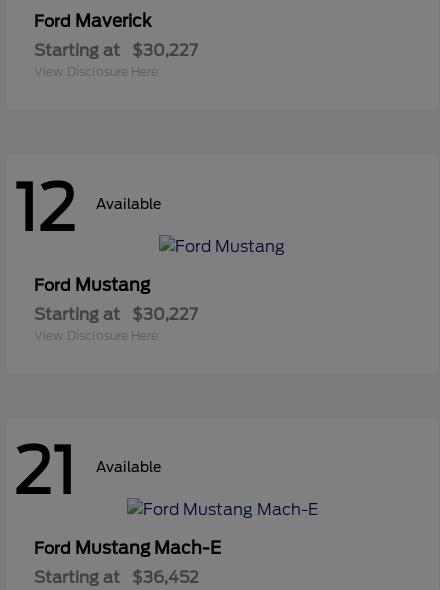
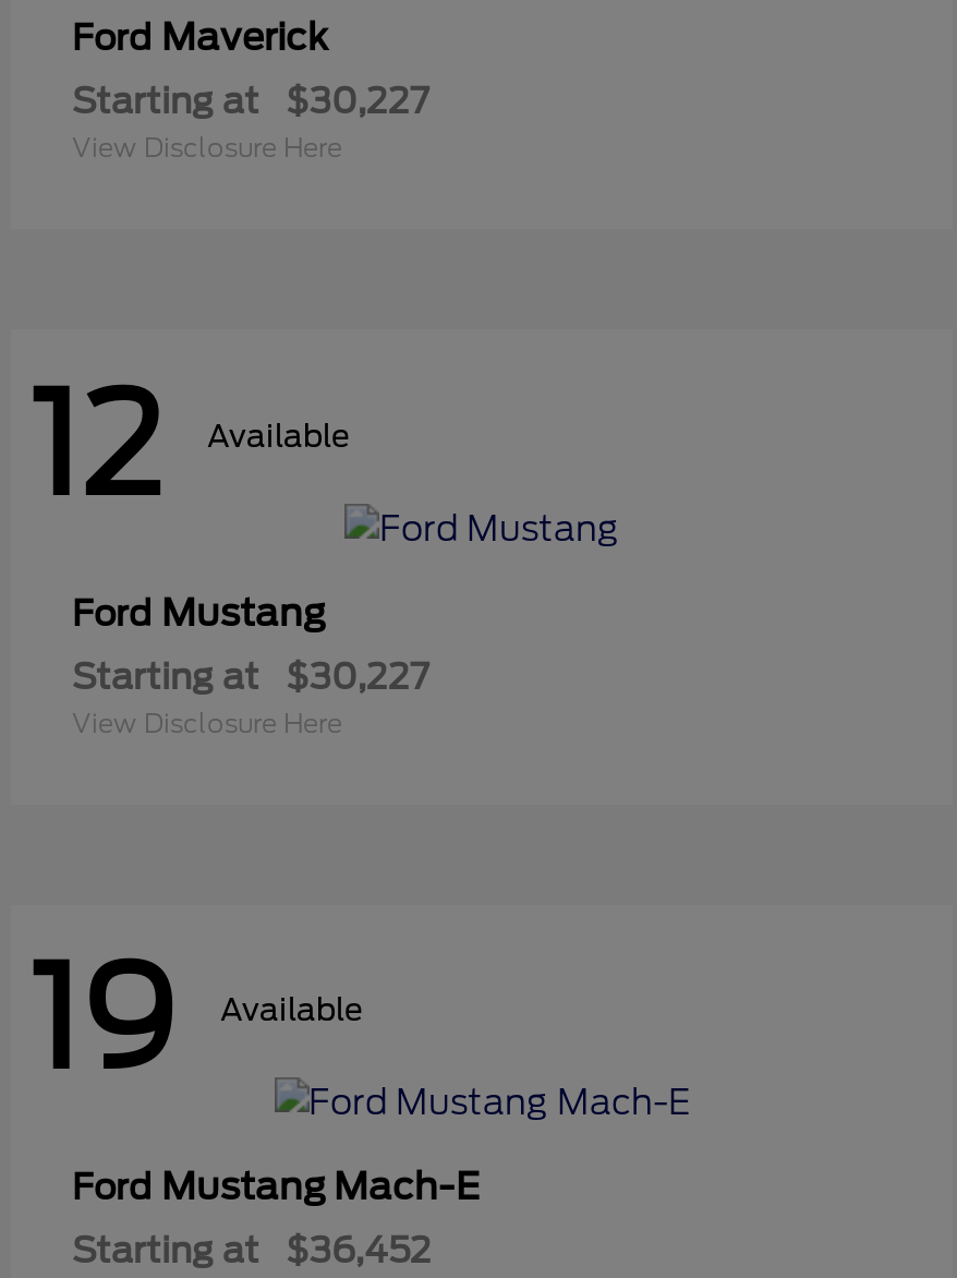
- 21 Available
+ 19 Available
